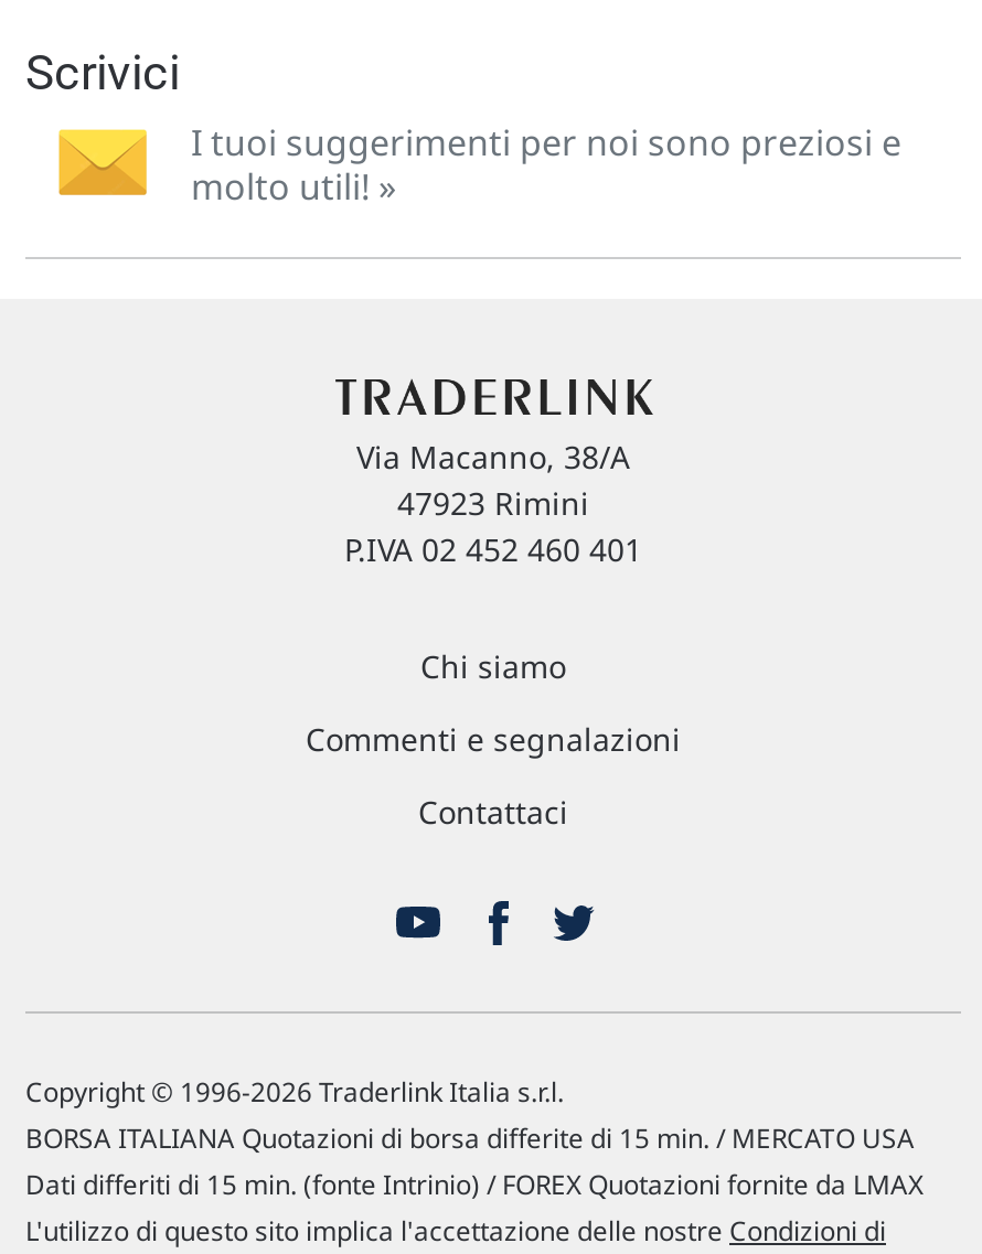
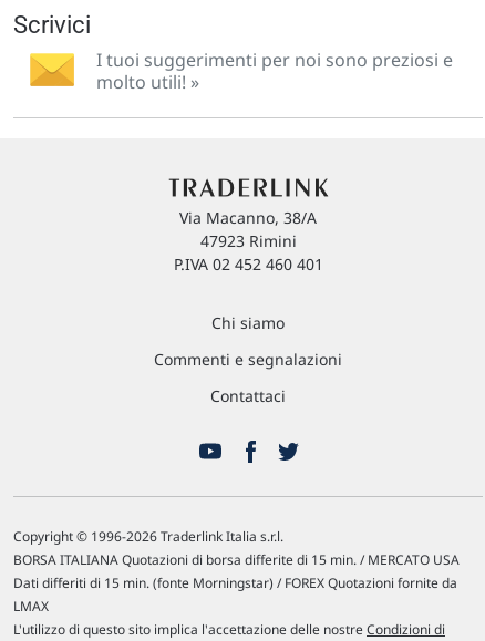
- Dati differiti di 15 min. (fonte Intrinio) / FOREX Quotazioni fornite da LMAX
+ Dati differiti di 15 min. (fonte Morningstar) / FOREX Quotazioni fornite da
+ LMAX
